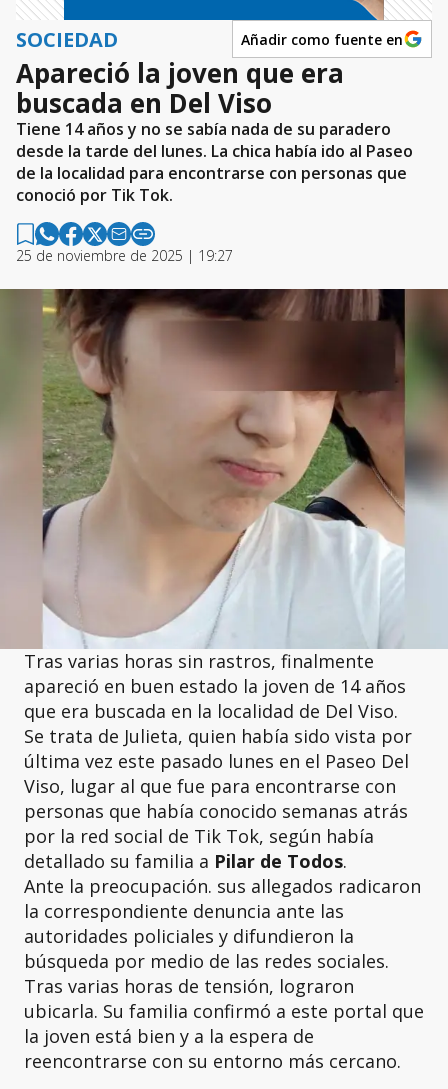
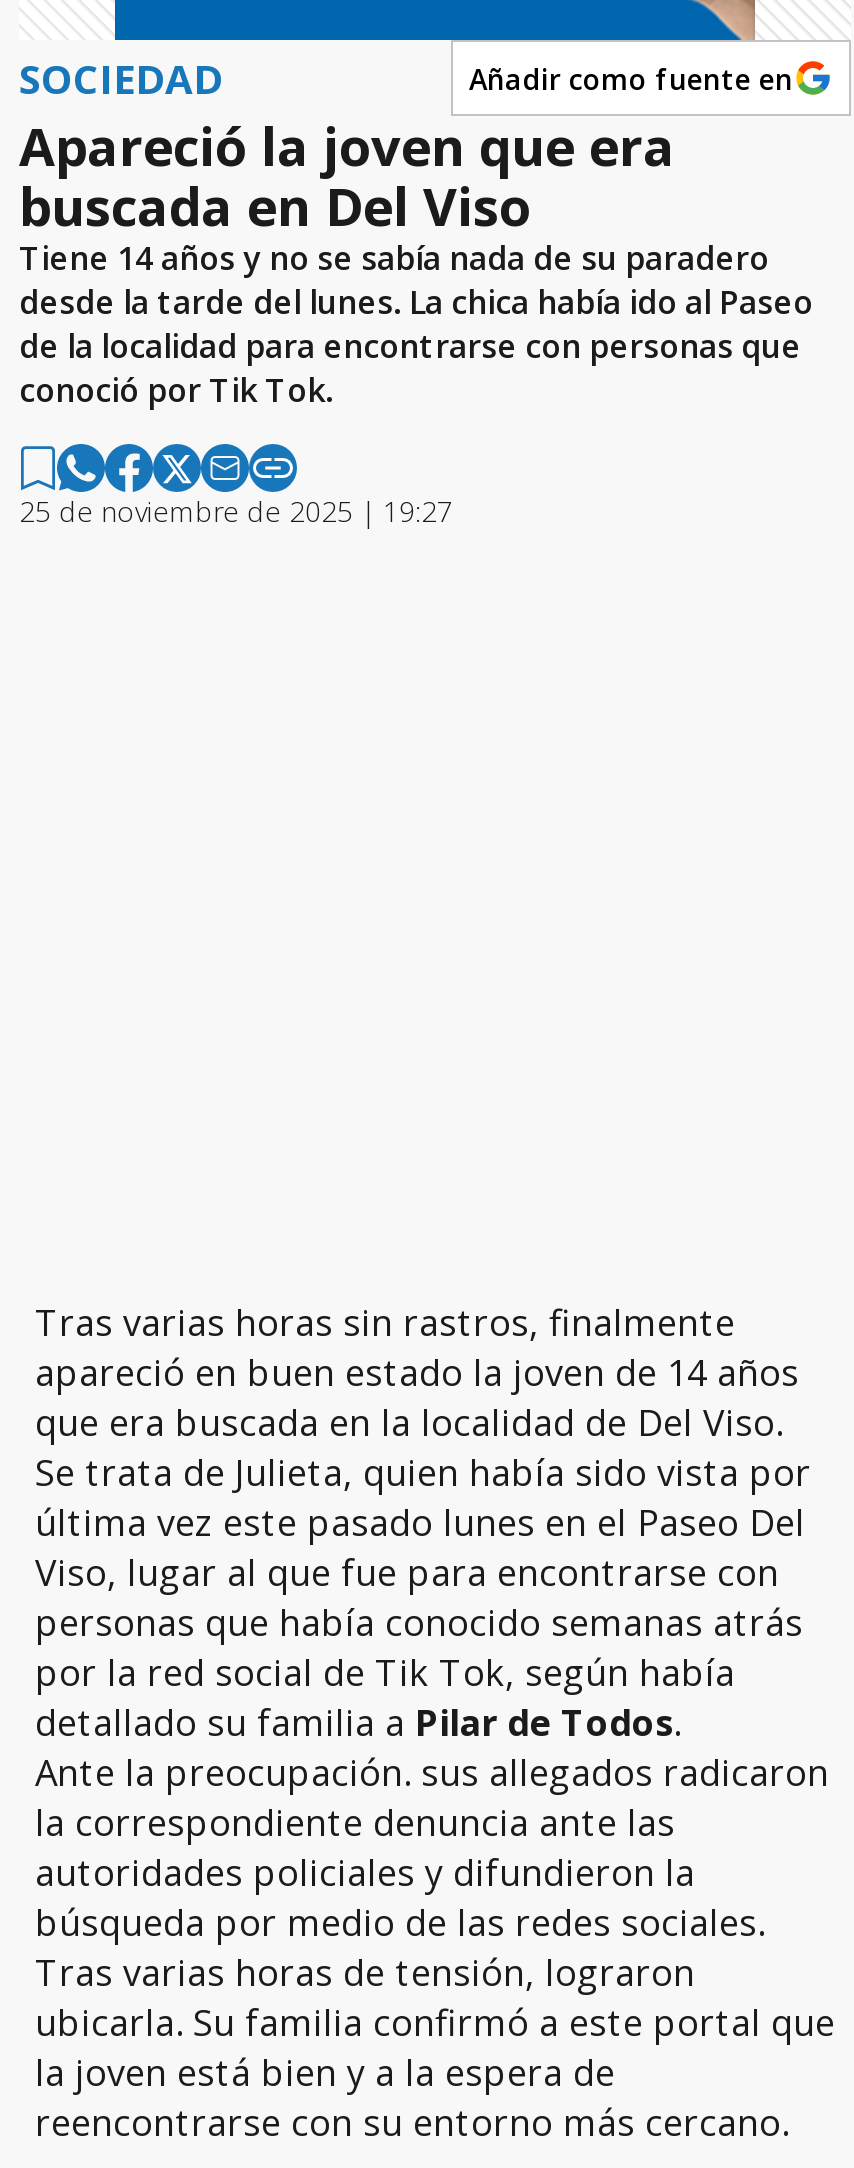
- [image]
